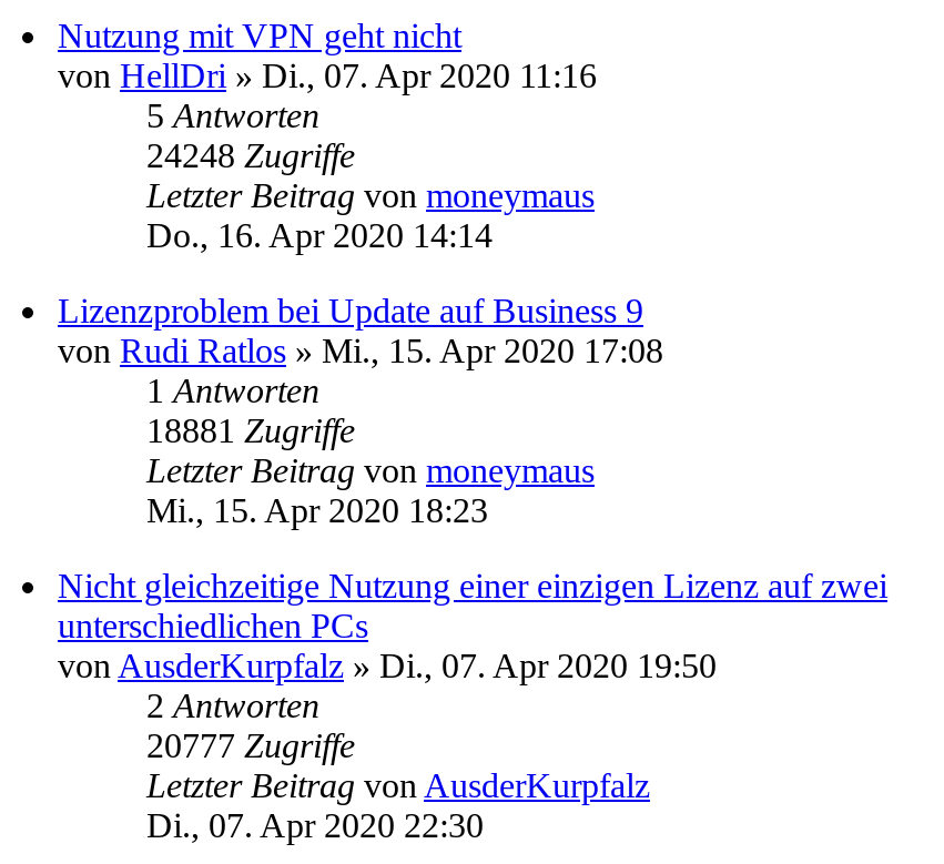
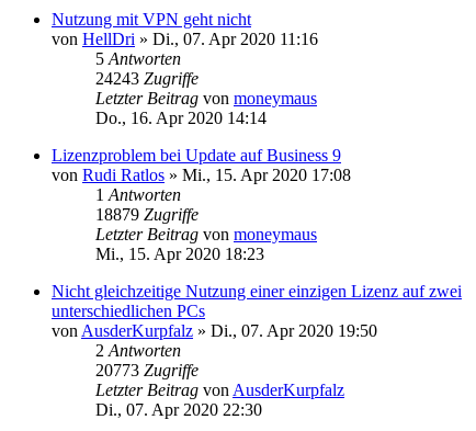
- 24248 Zugriffe
+ 24243 Zugriffe

- 18881 Zugriffe
+ 18879 Zugriffe

- 20777 Zugriffe
+ 20773 Zugriffe
